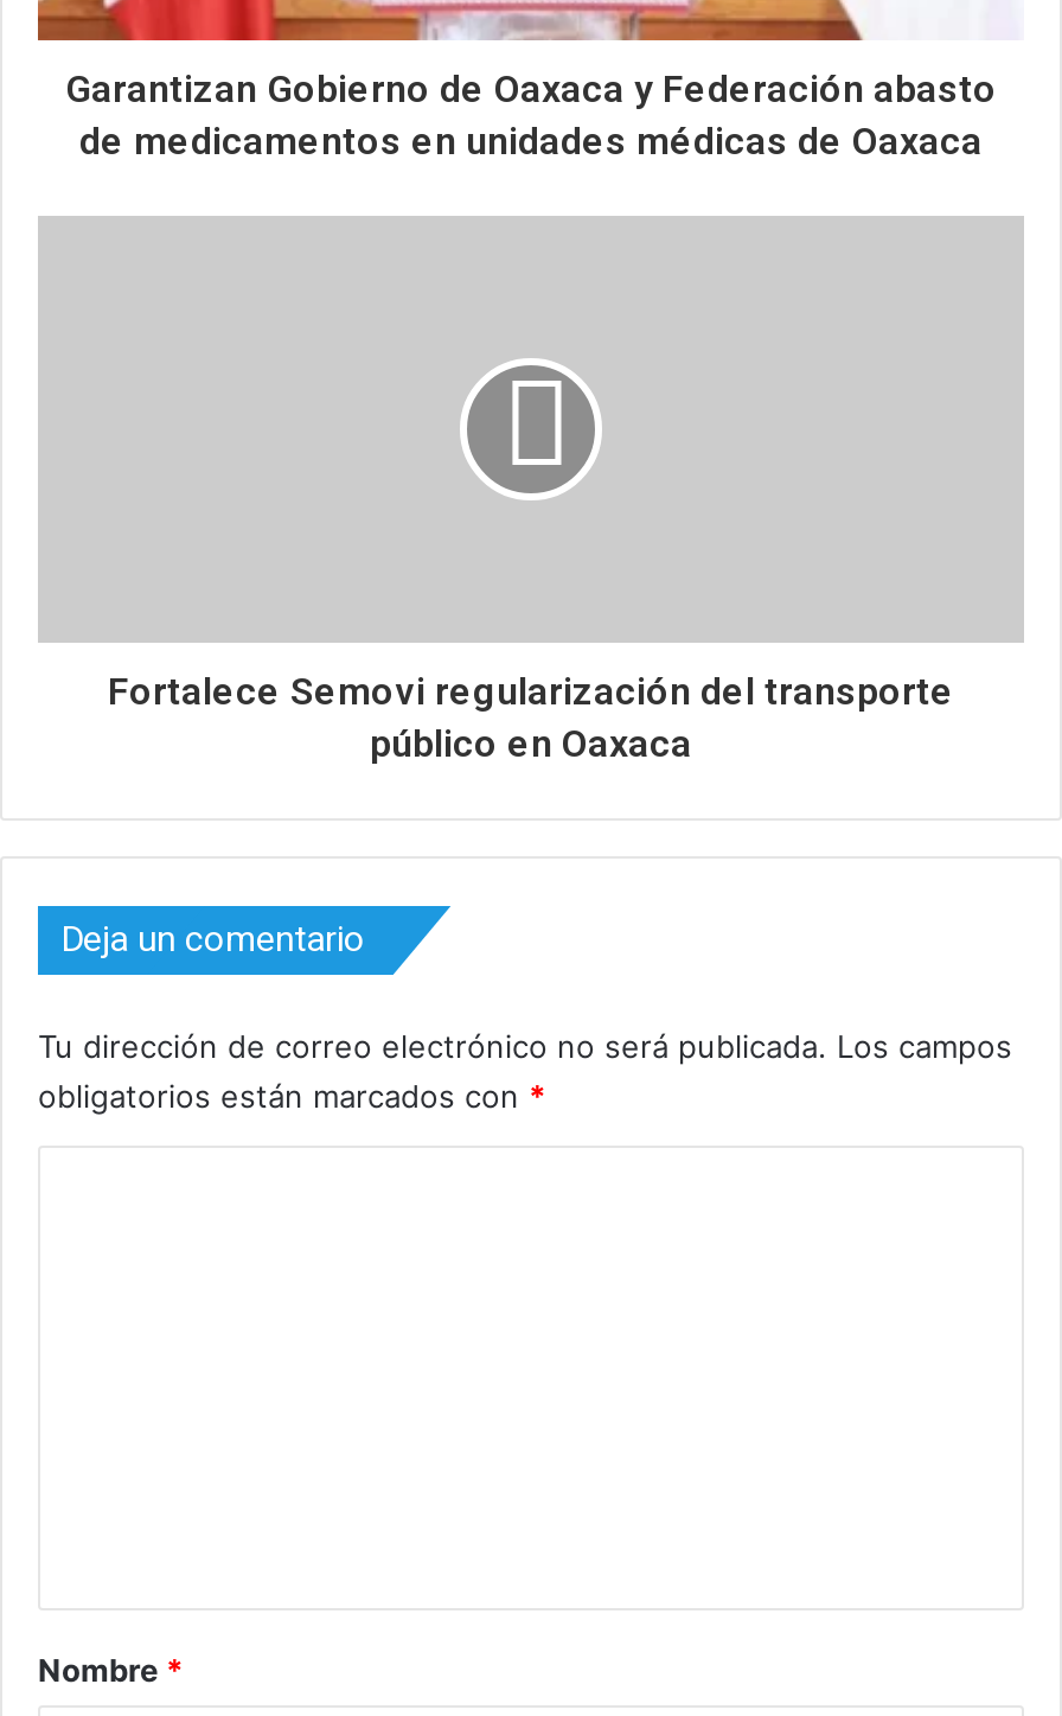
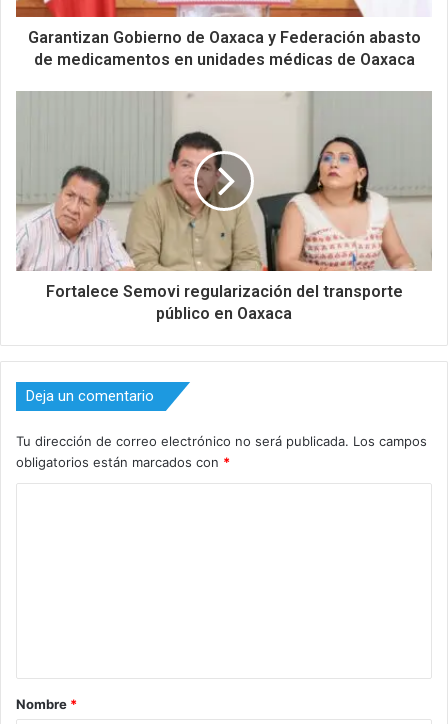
+ [image]
